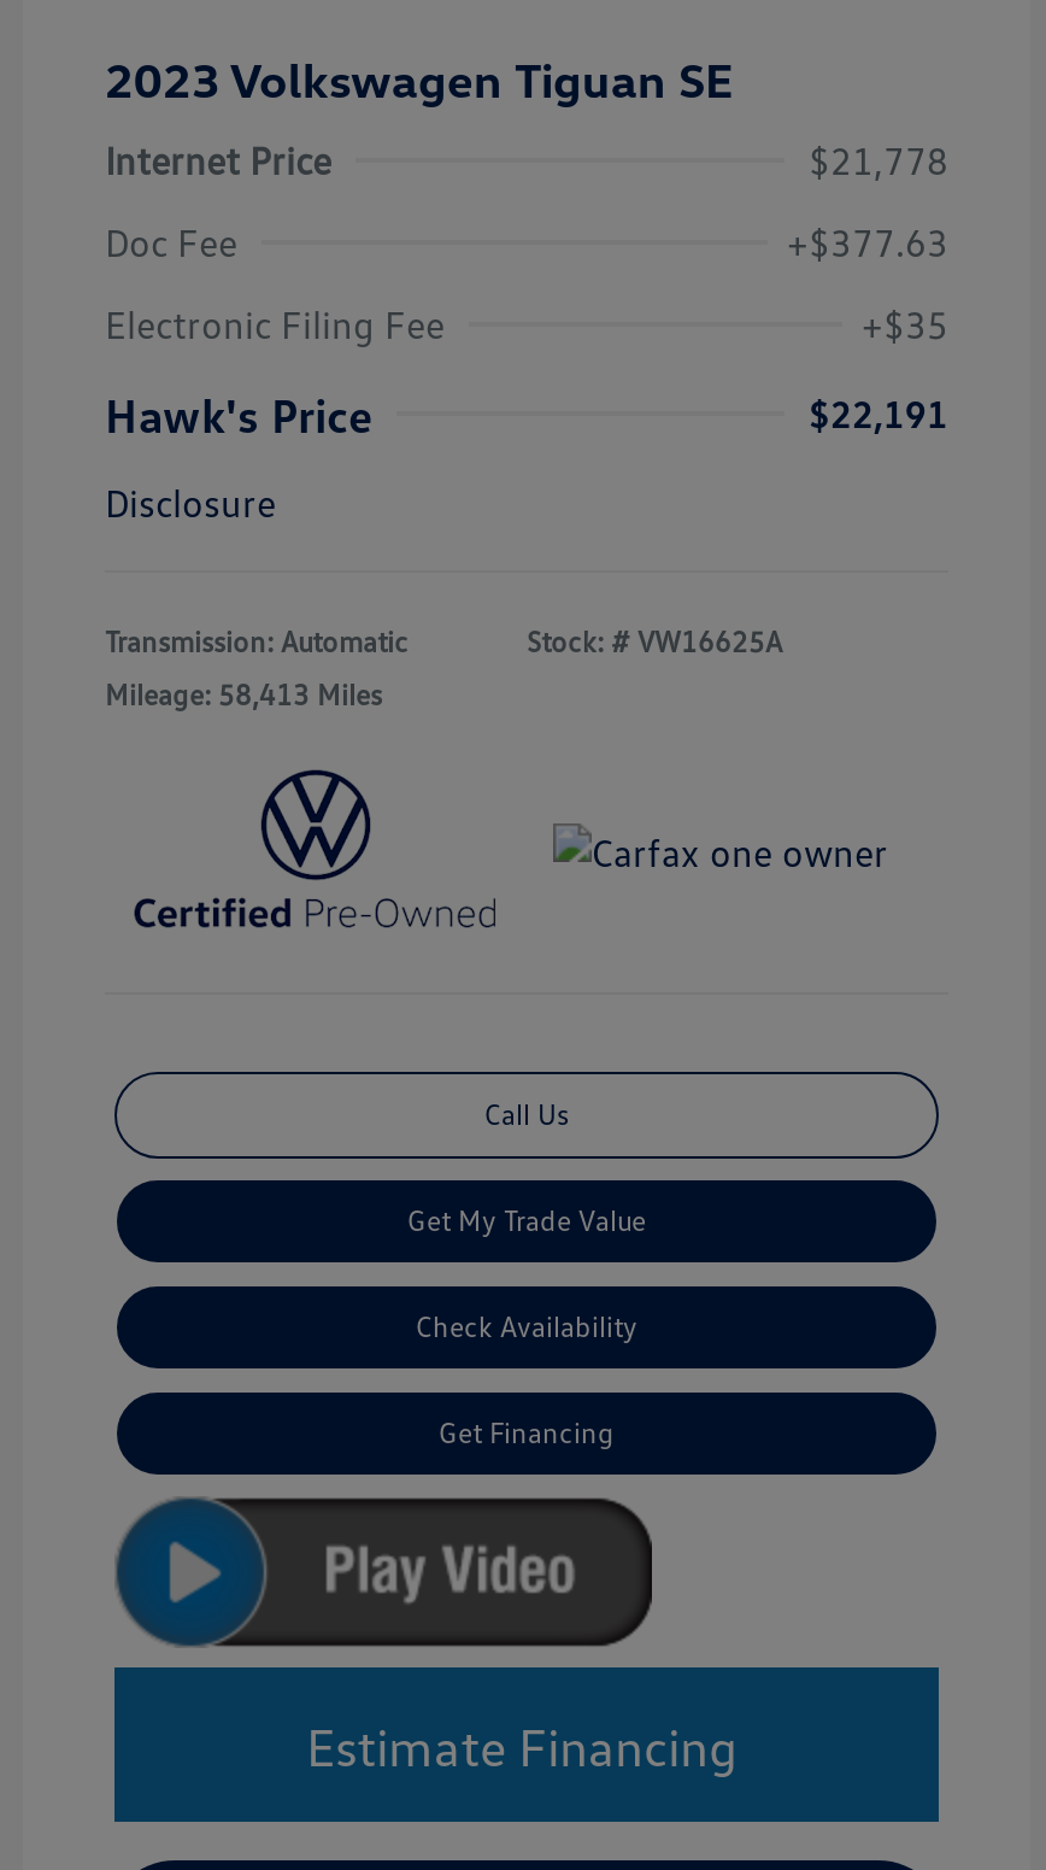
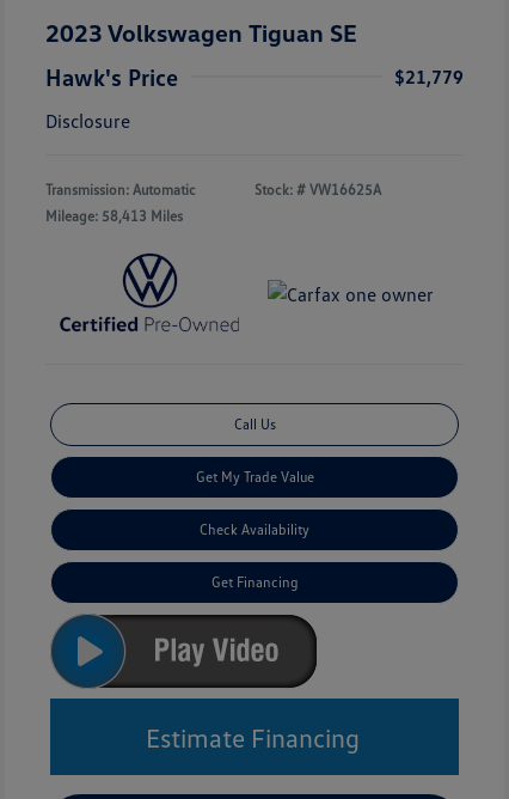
- Internet Price
- $21,778
- Doc Fee
- +$377.63
- Electronic Filing Fee
- +$35

- $22,191
+ $21,779
